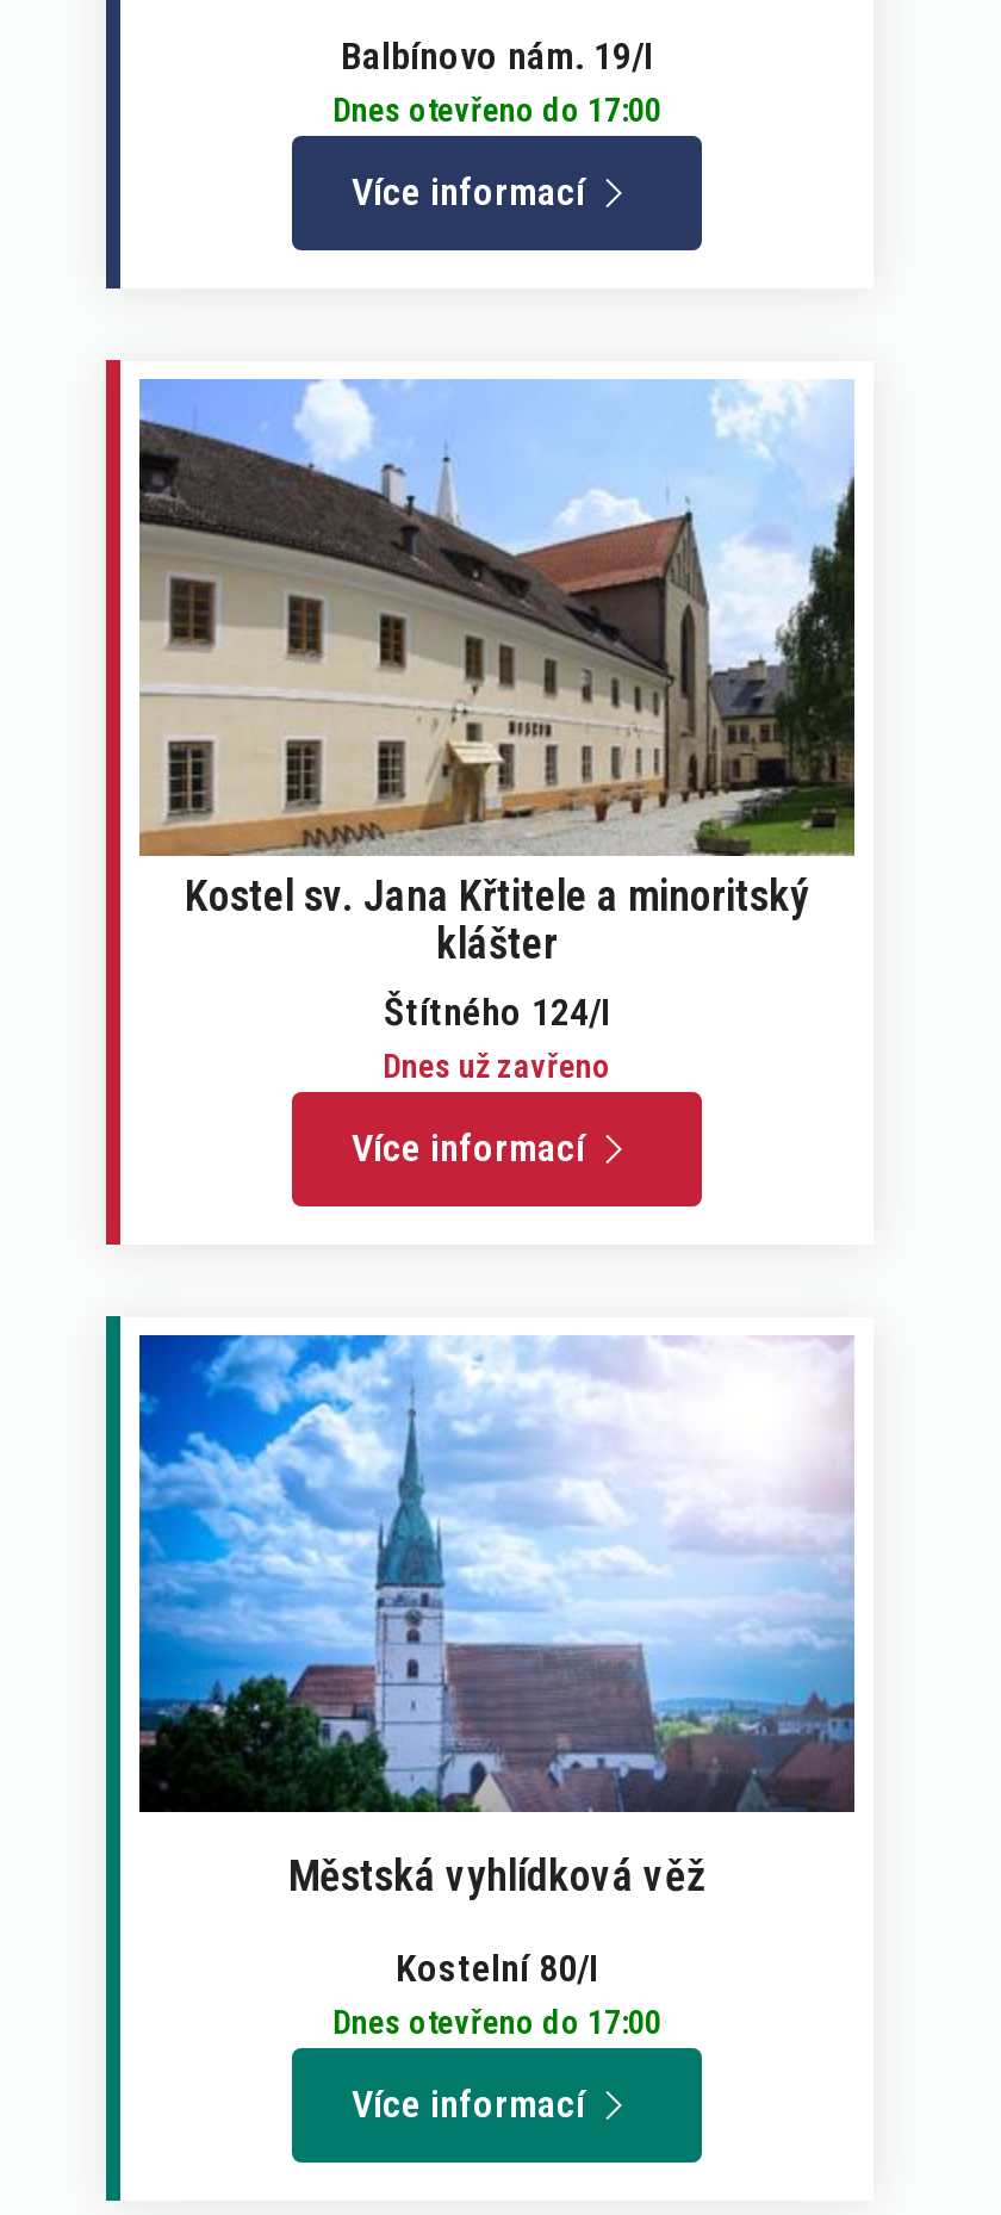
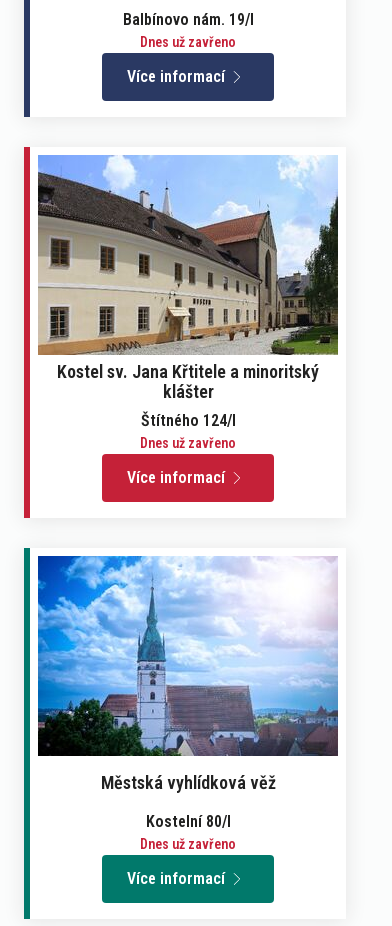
- Dnes otevřeno do 17:00
+ Dnes už zavřeno

- Dnes otevřeno do 17:00
+ Dnes už zavřeno
